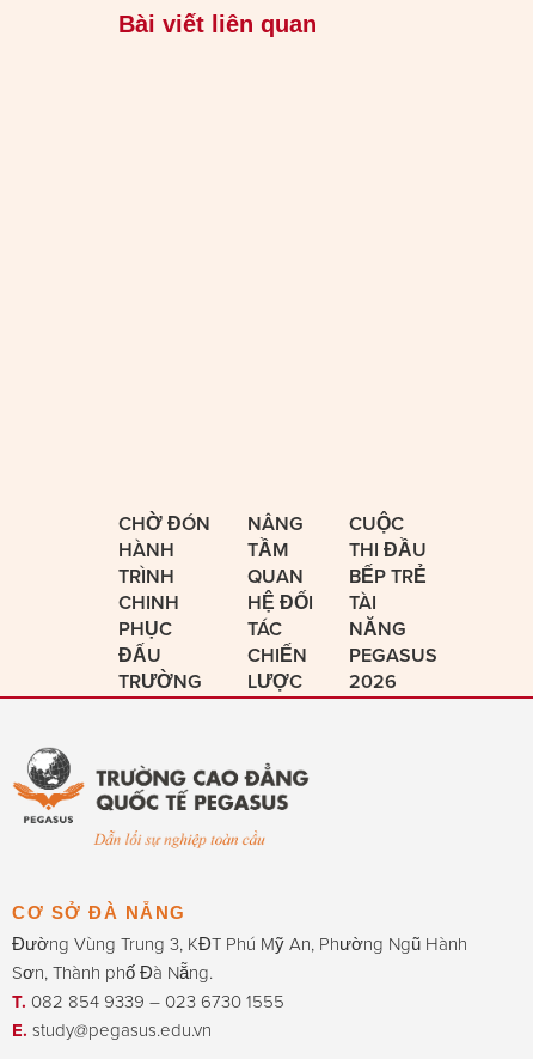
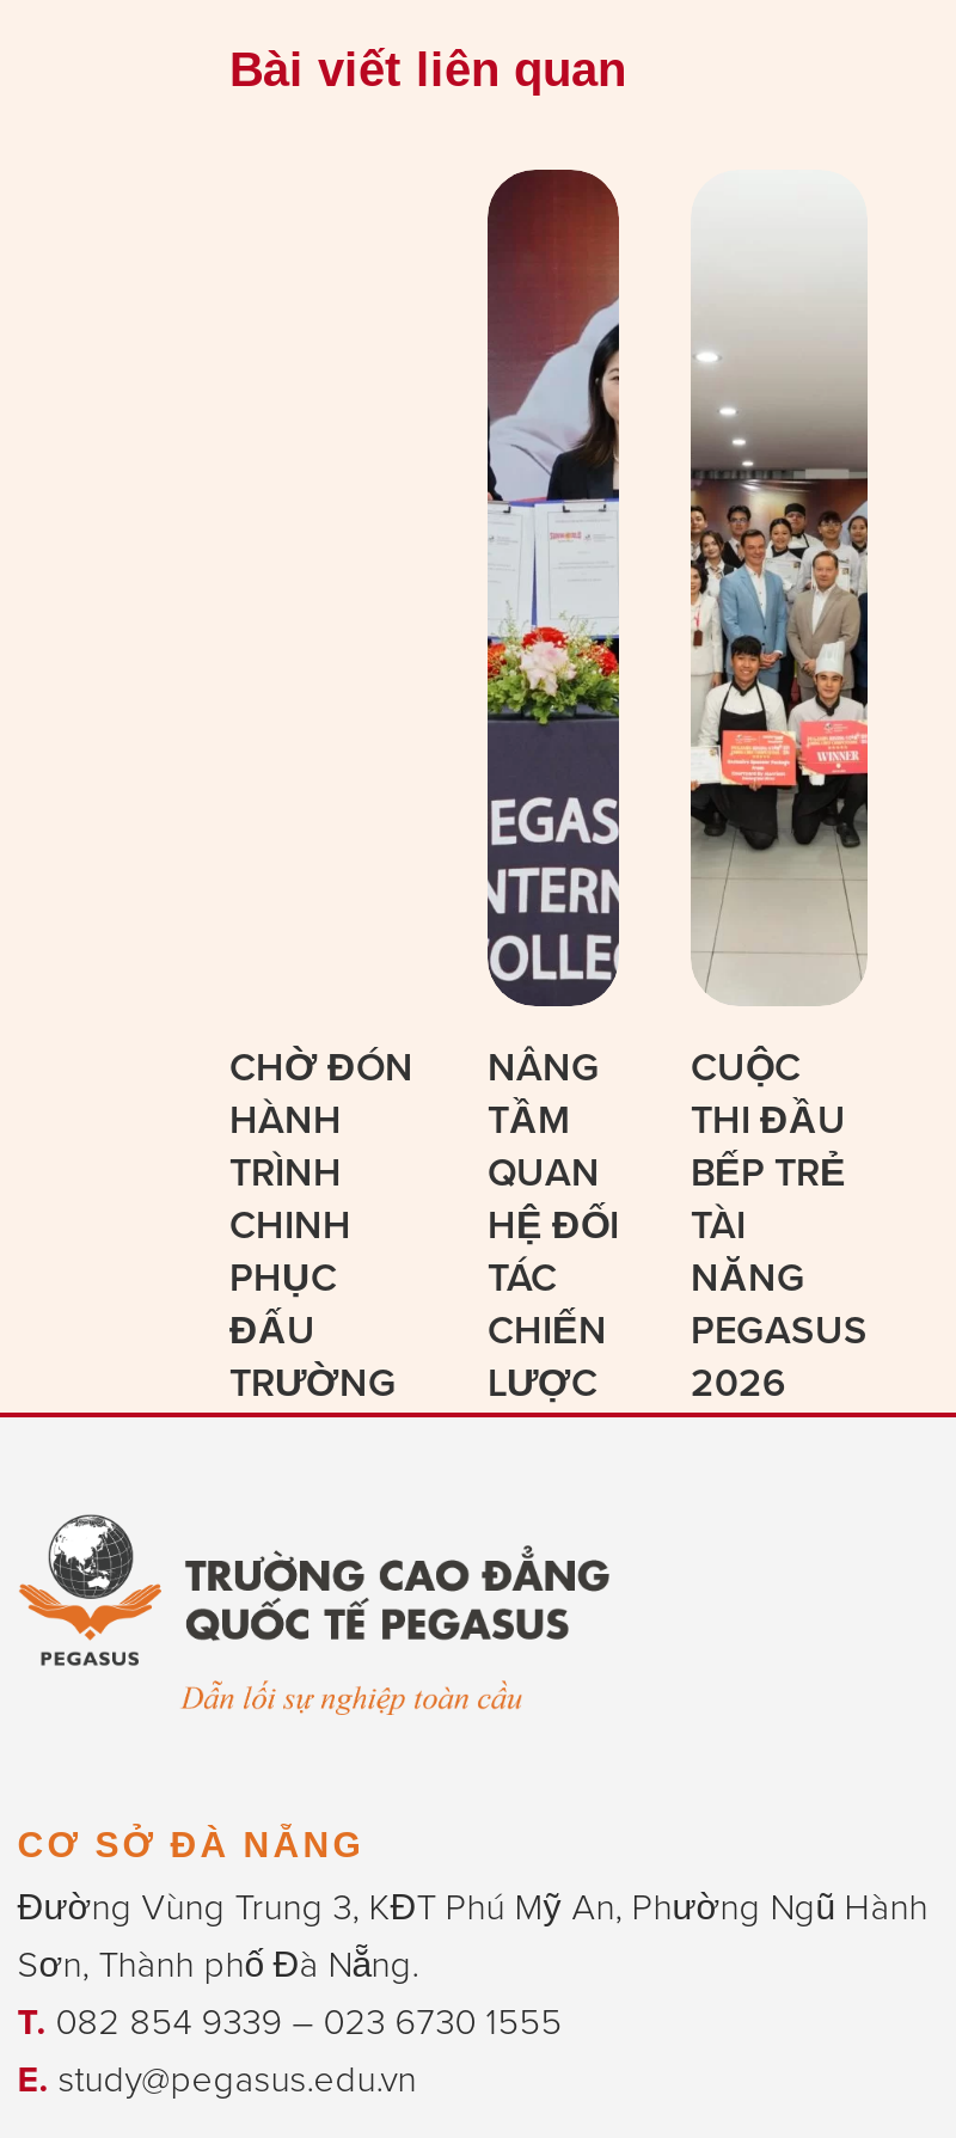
+ [image]

+ [image]
